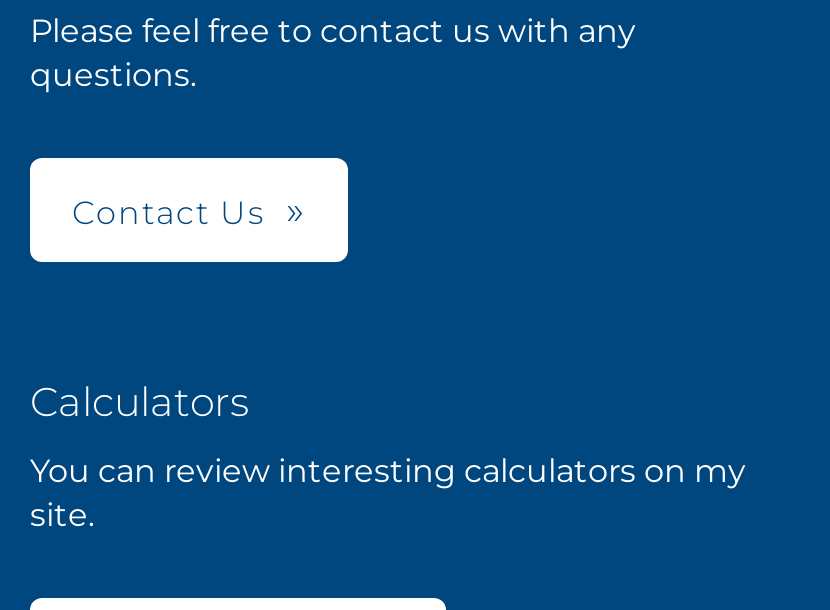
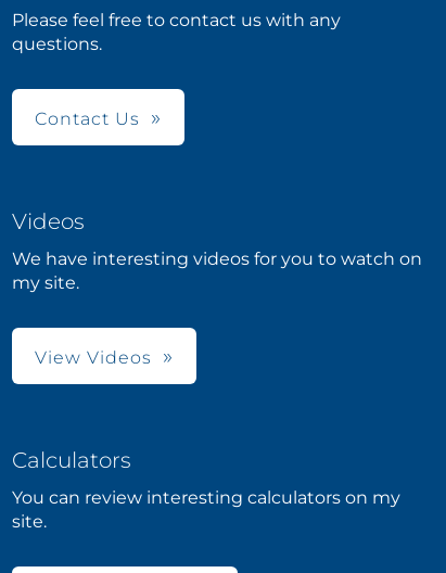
+ Videos
+ We have interesting videos for you to watch on
+ my site.

+ View Videos
